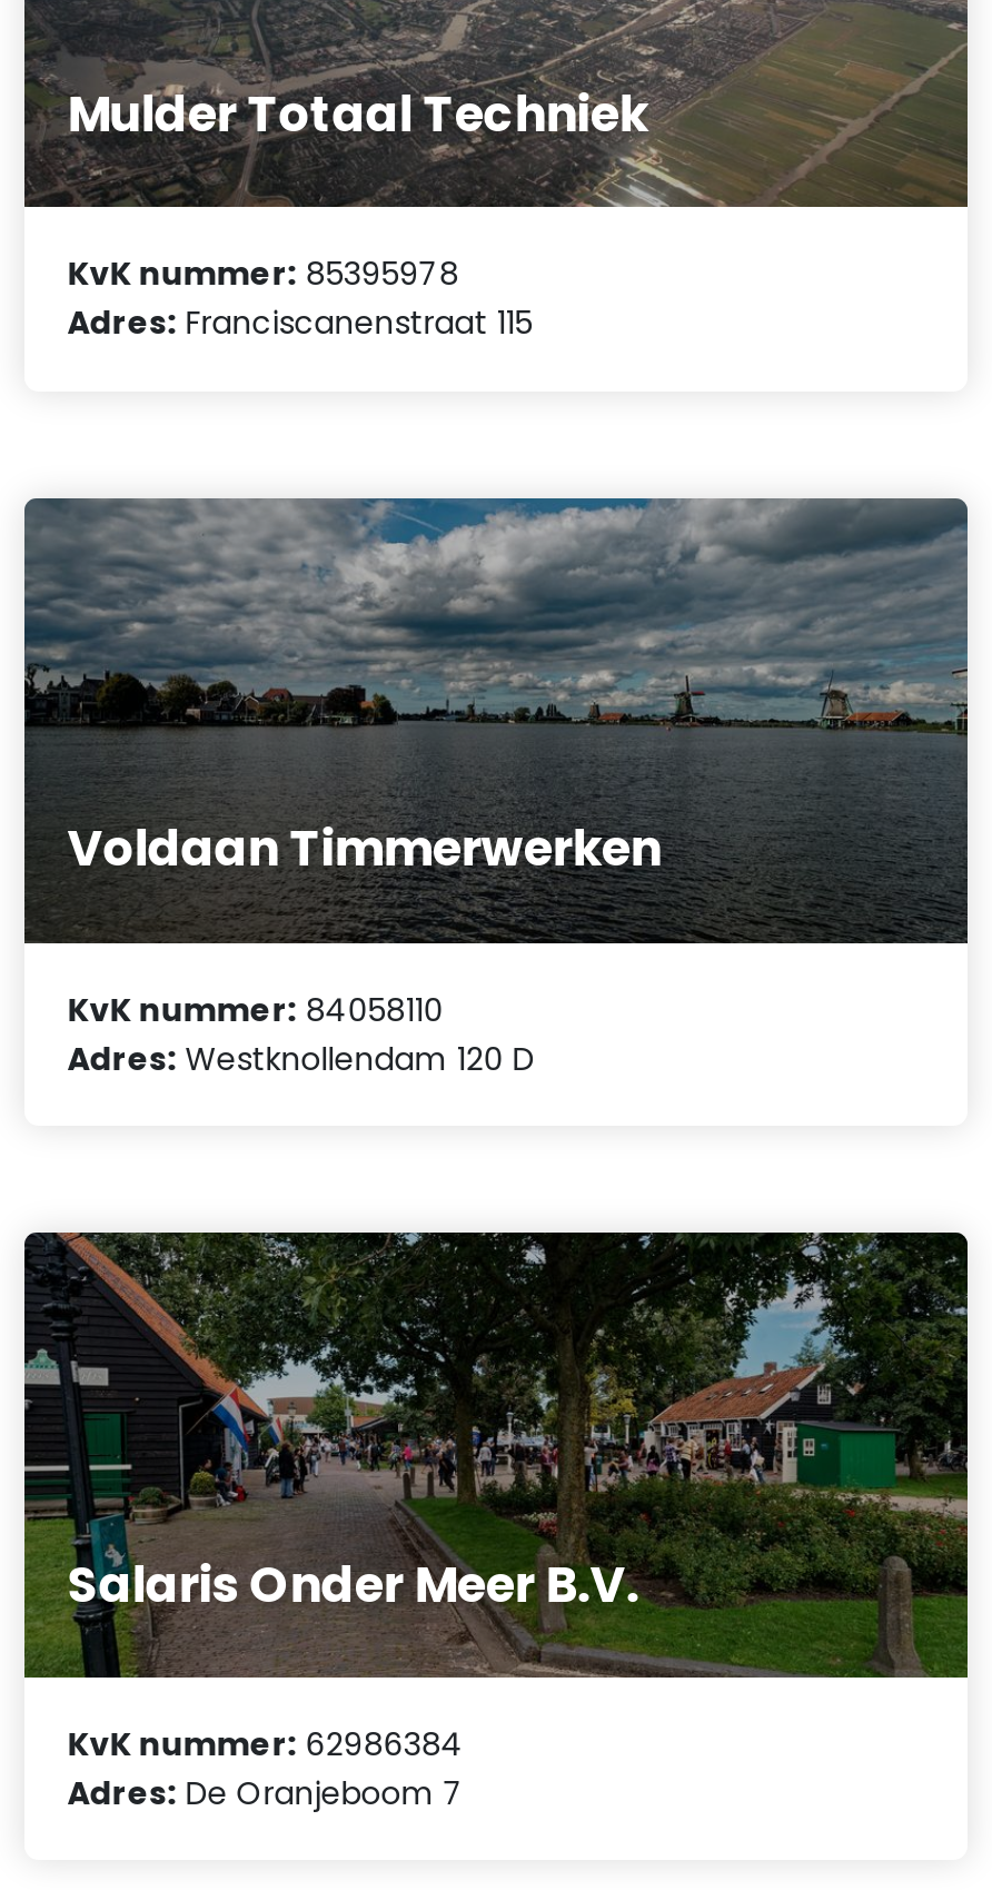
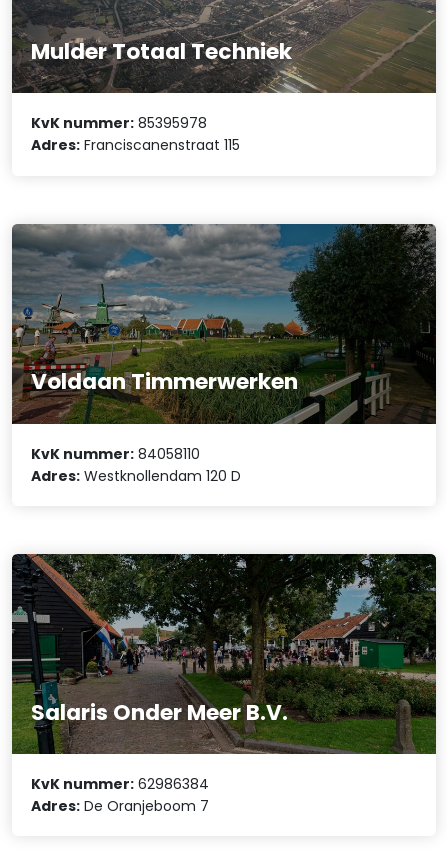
- [image]
+ [image]
